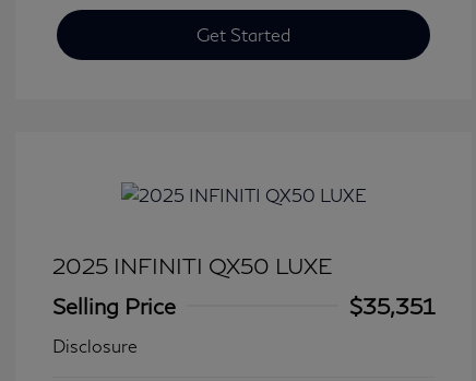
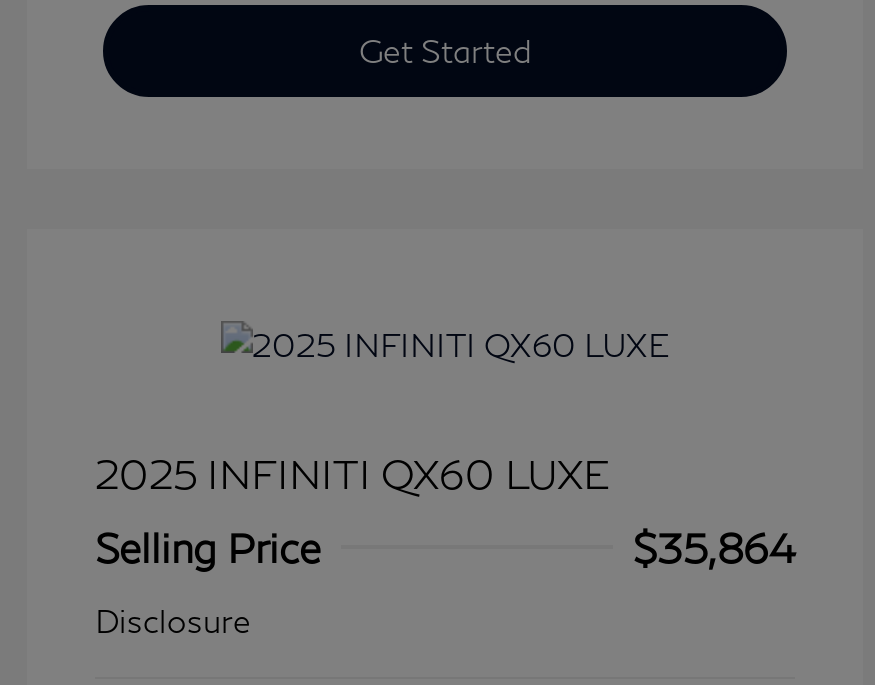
- 2025 INFINITI QX50 LUXE
+ 2025 INFINITI QX60 LUXE

- $35,351
+ $35,864
